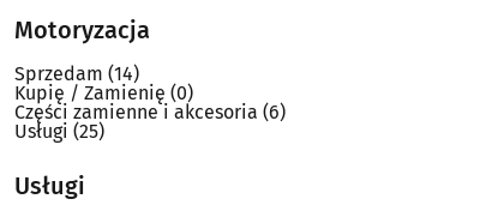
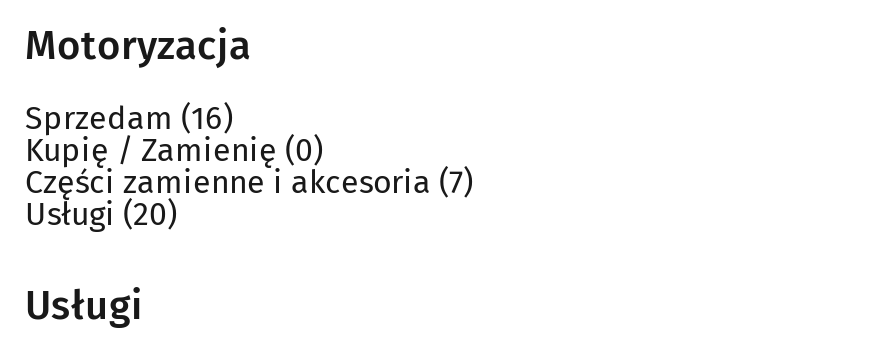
- Sprzedam (14)
+ Sprzedam (16)

- Części zamienne i akcesoria (6)
+ Części zamienne i akcesoria (7)

- Usługi (25)
+ Usługi (20)
